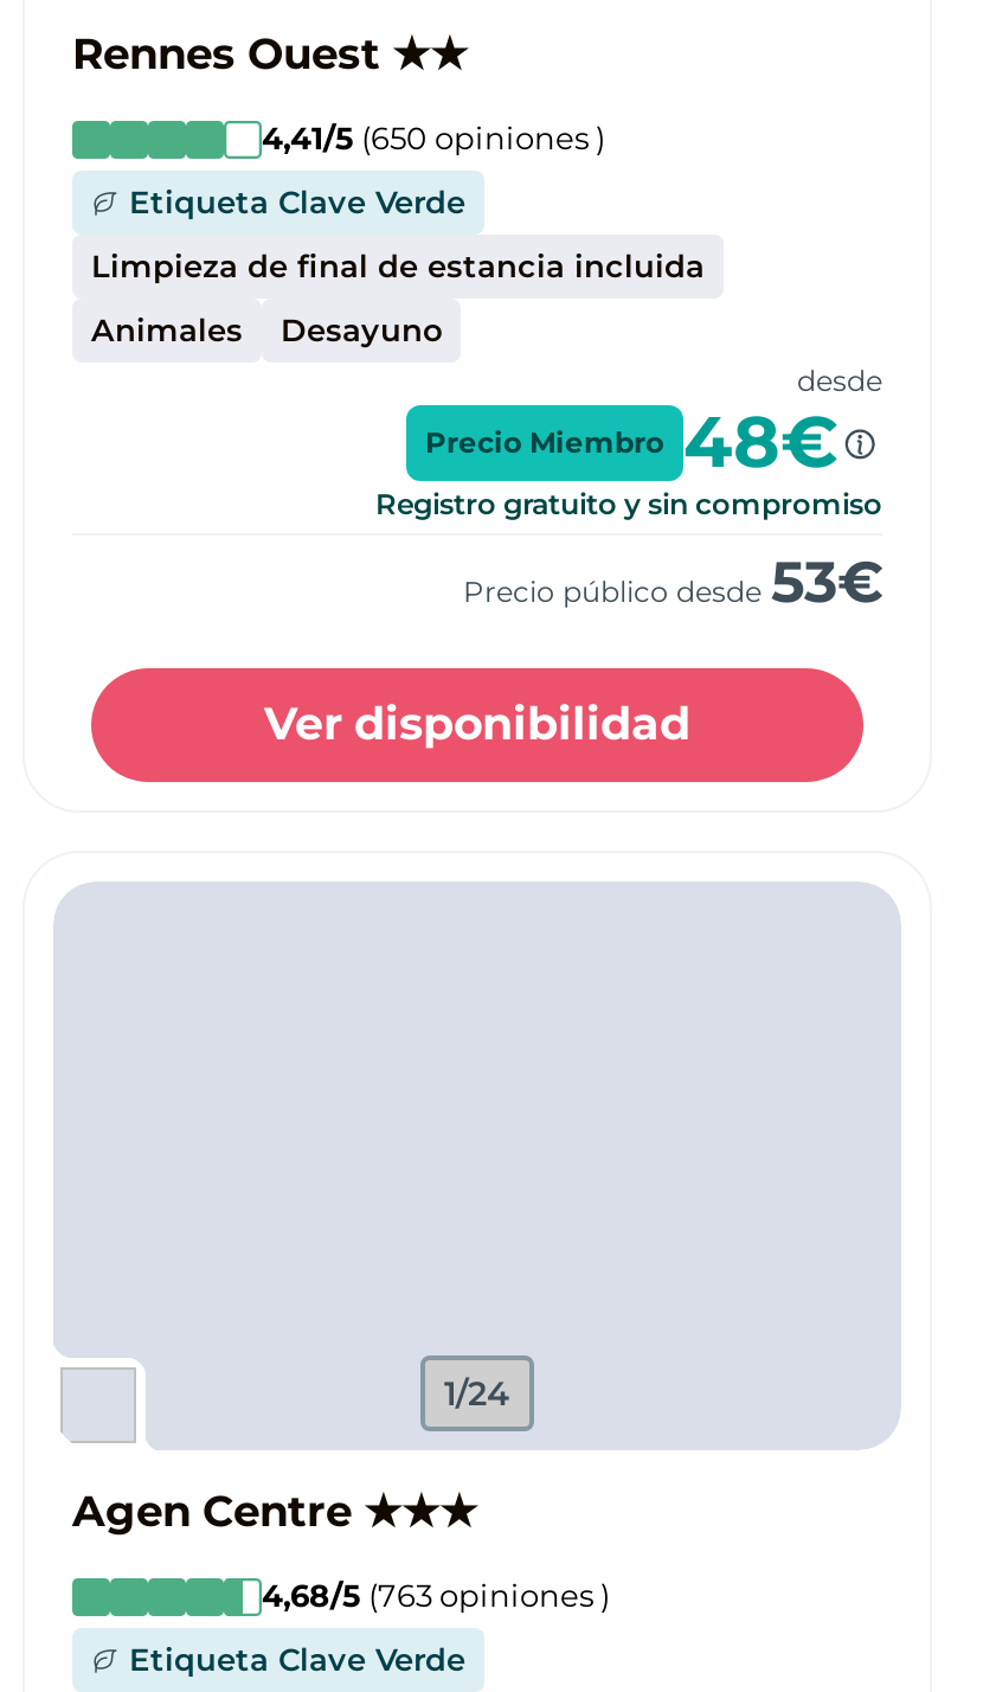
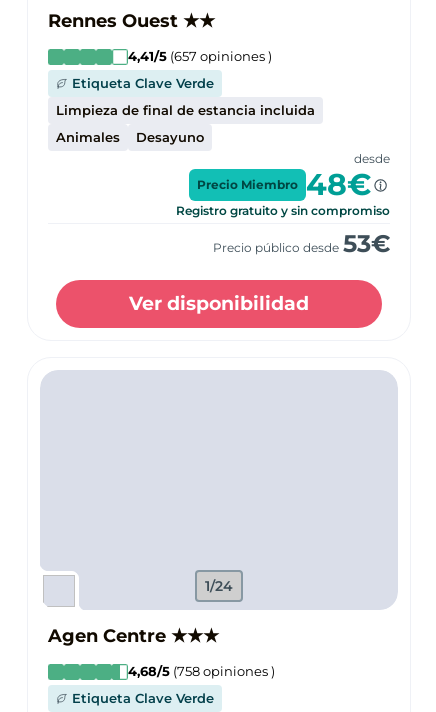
- 4,41/5 (650 opiniones )
+ 4,41/5 (657 opiniones )

- 4,68/5 (763 opiniones )
+ 4,68/5 (758 opiniones )
